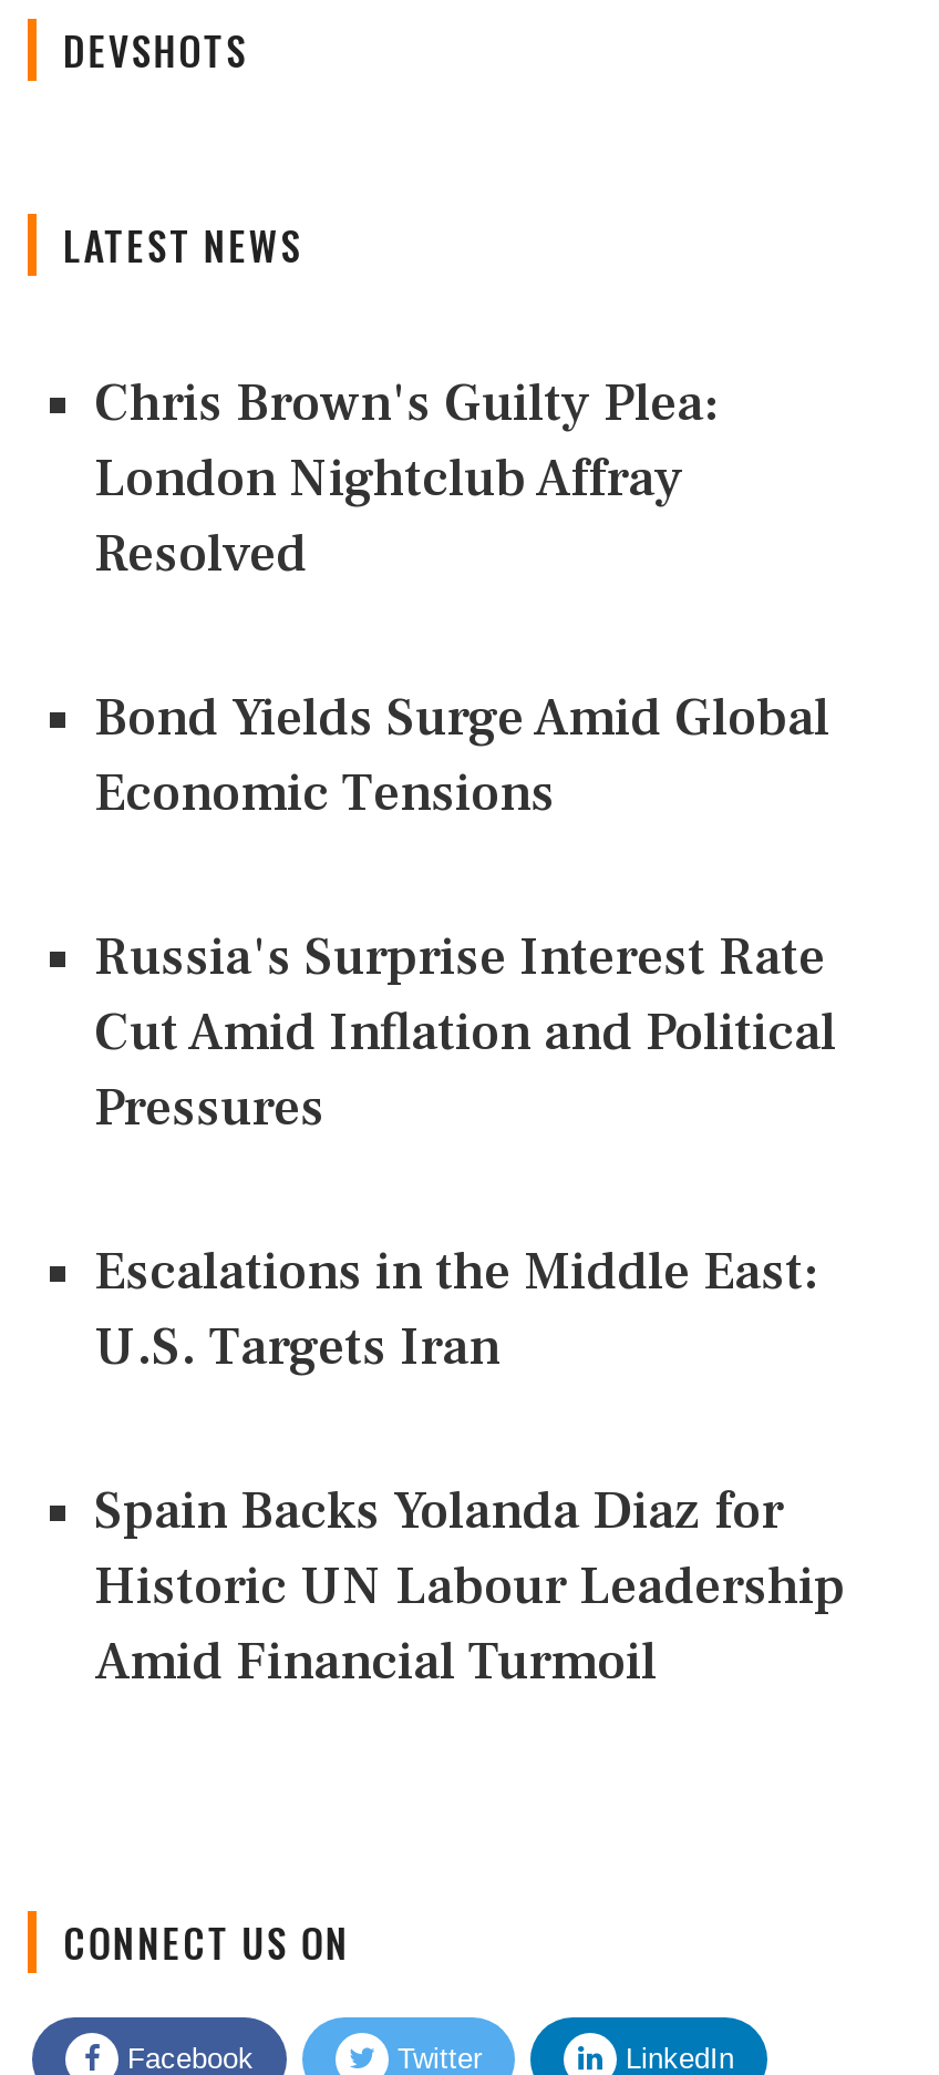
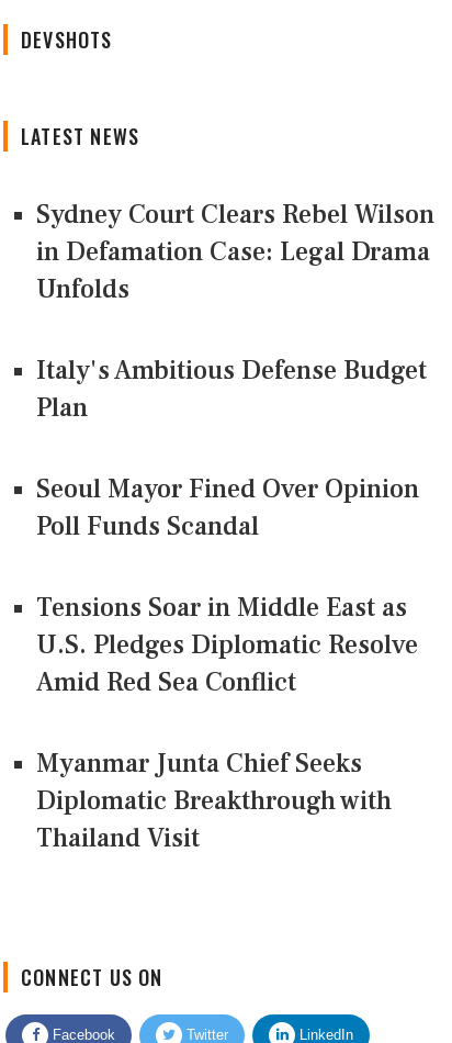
- Chris Brown's Guilty Plea:
- London Nightclub Affray
- Resolved
+ Sydney Court Clears Rebel Wilson
+ in Defamation Case: Legal Drama
+ Unfolds

- Bond Yields Surge Amid Global
- Economic Tensions
+ Italy's Ambitious Defense Budget
+ Plan

- Russia's Surprise Interest Rate
- Cut Amid Inflation and Political
- Pressures
+ Seoul Mayor Fined Over Opinion
+ Poll Funds Scandal

- Escalations in the Middle East:
- U.S. Targets Iran
+ Tensions Soar in Middle East as
+ U.S. Pledges Diplomatic Resolve
+ Amid Red Sea Conflict

- Spain Backs Yolanda Diaz for
- Historic UN Labour Leadership
- Amid Financial Turmoil
+ Myanmar Junta Chief Seeks
+ Diplomatic Breakthrough with
+ Thailand Visit
